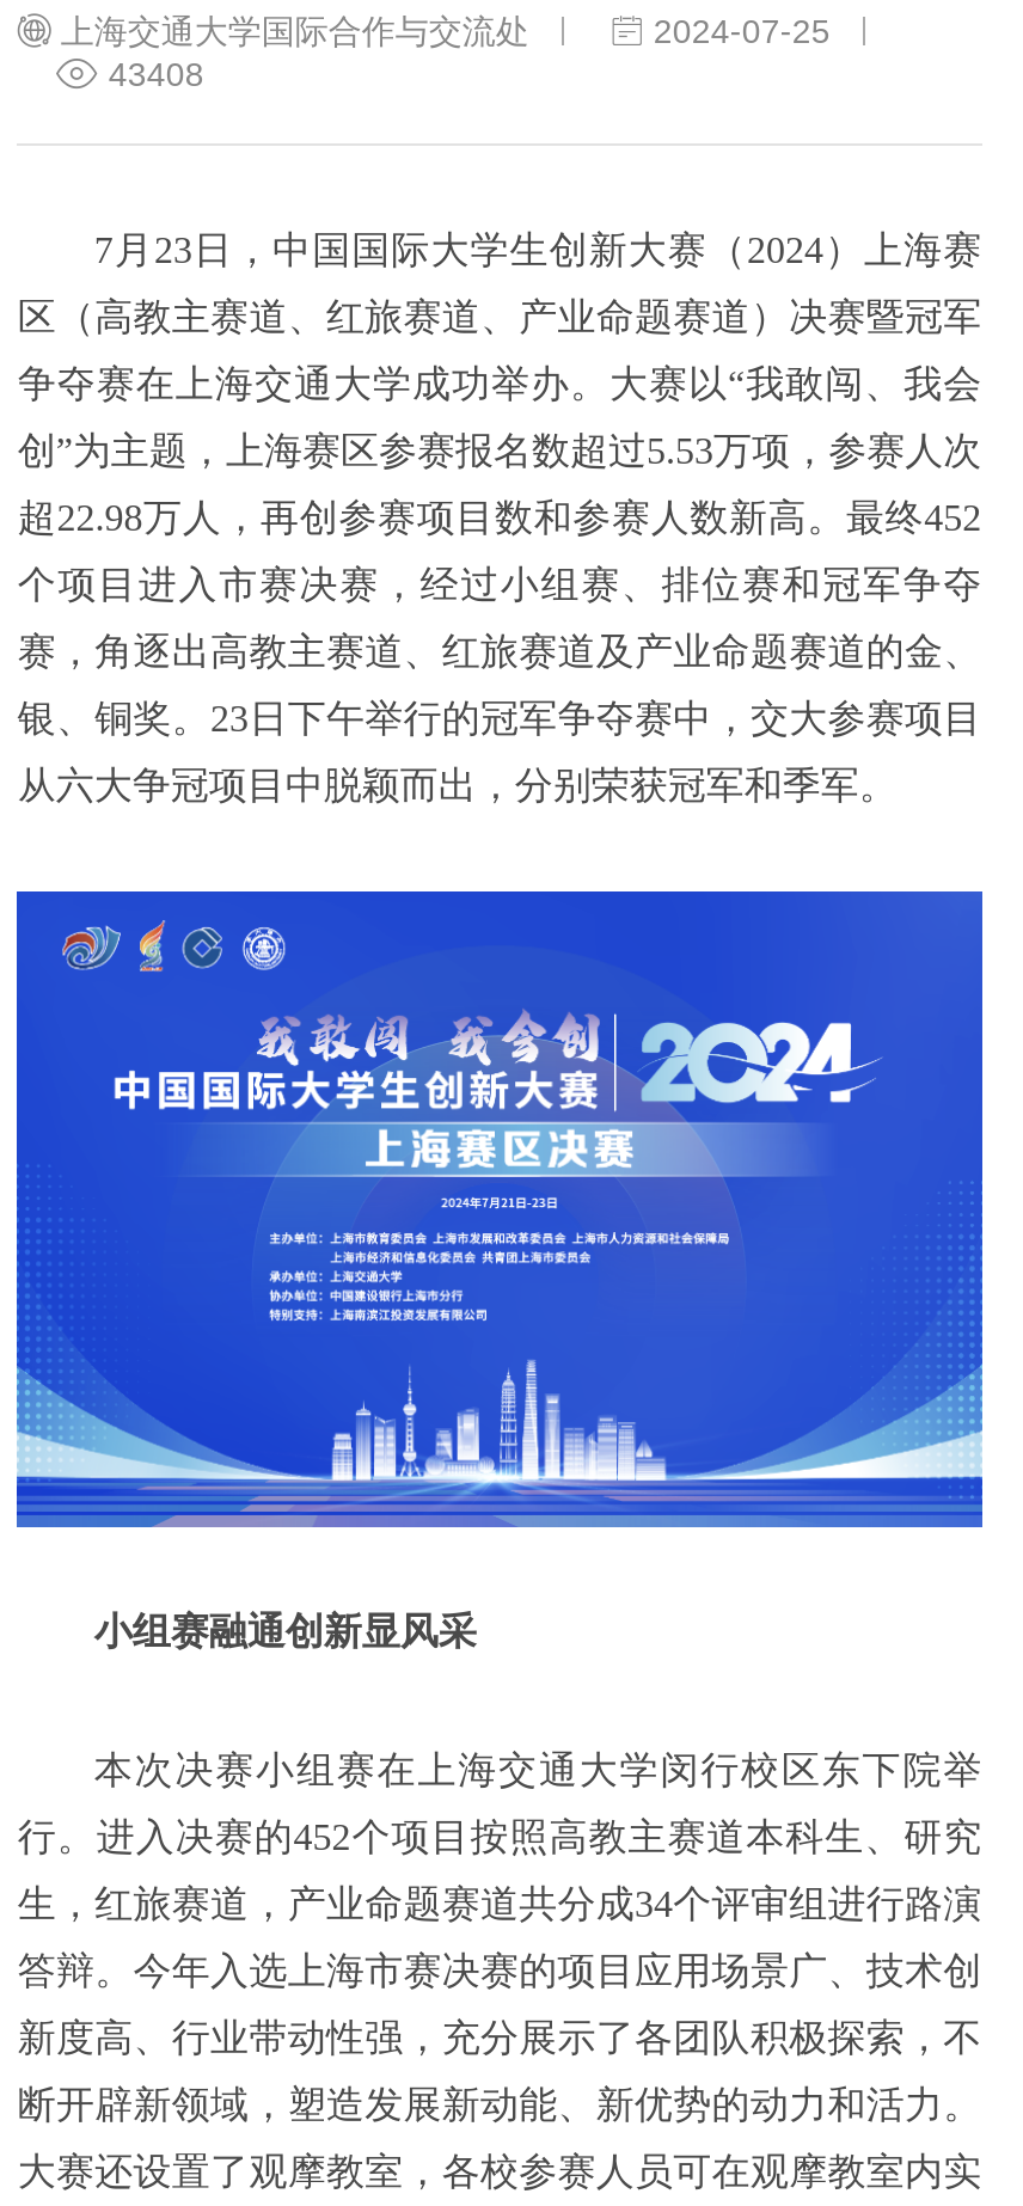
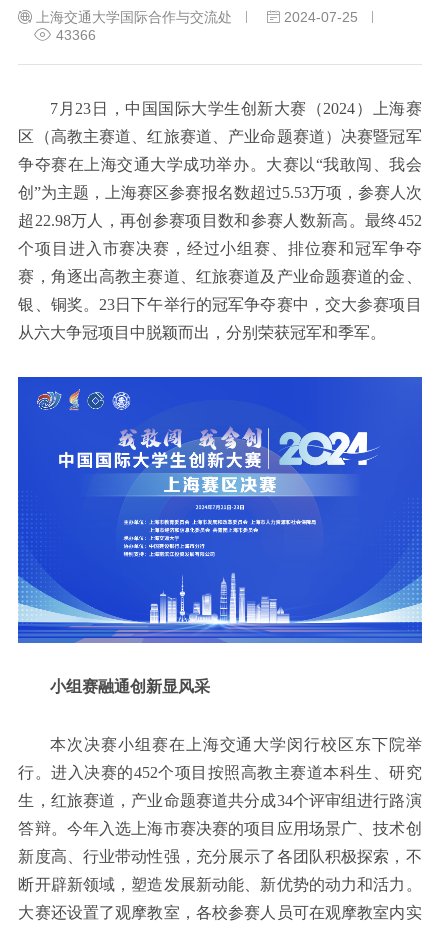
- 43408
+ 43366
